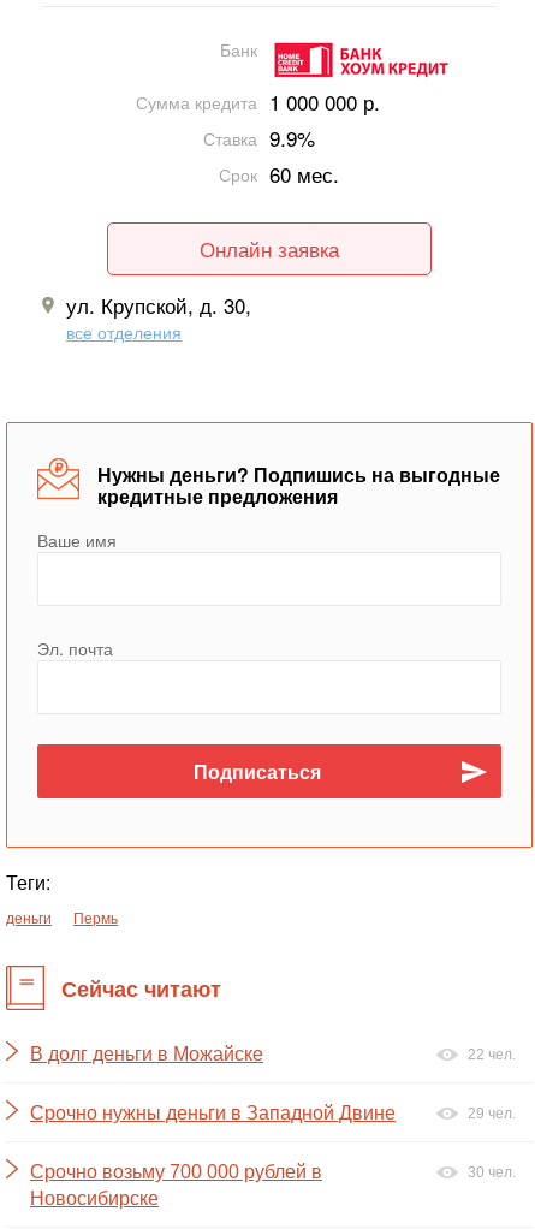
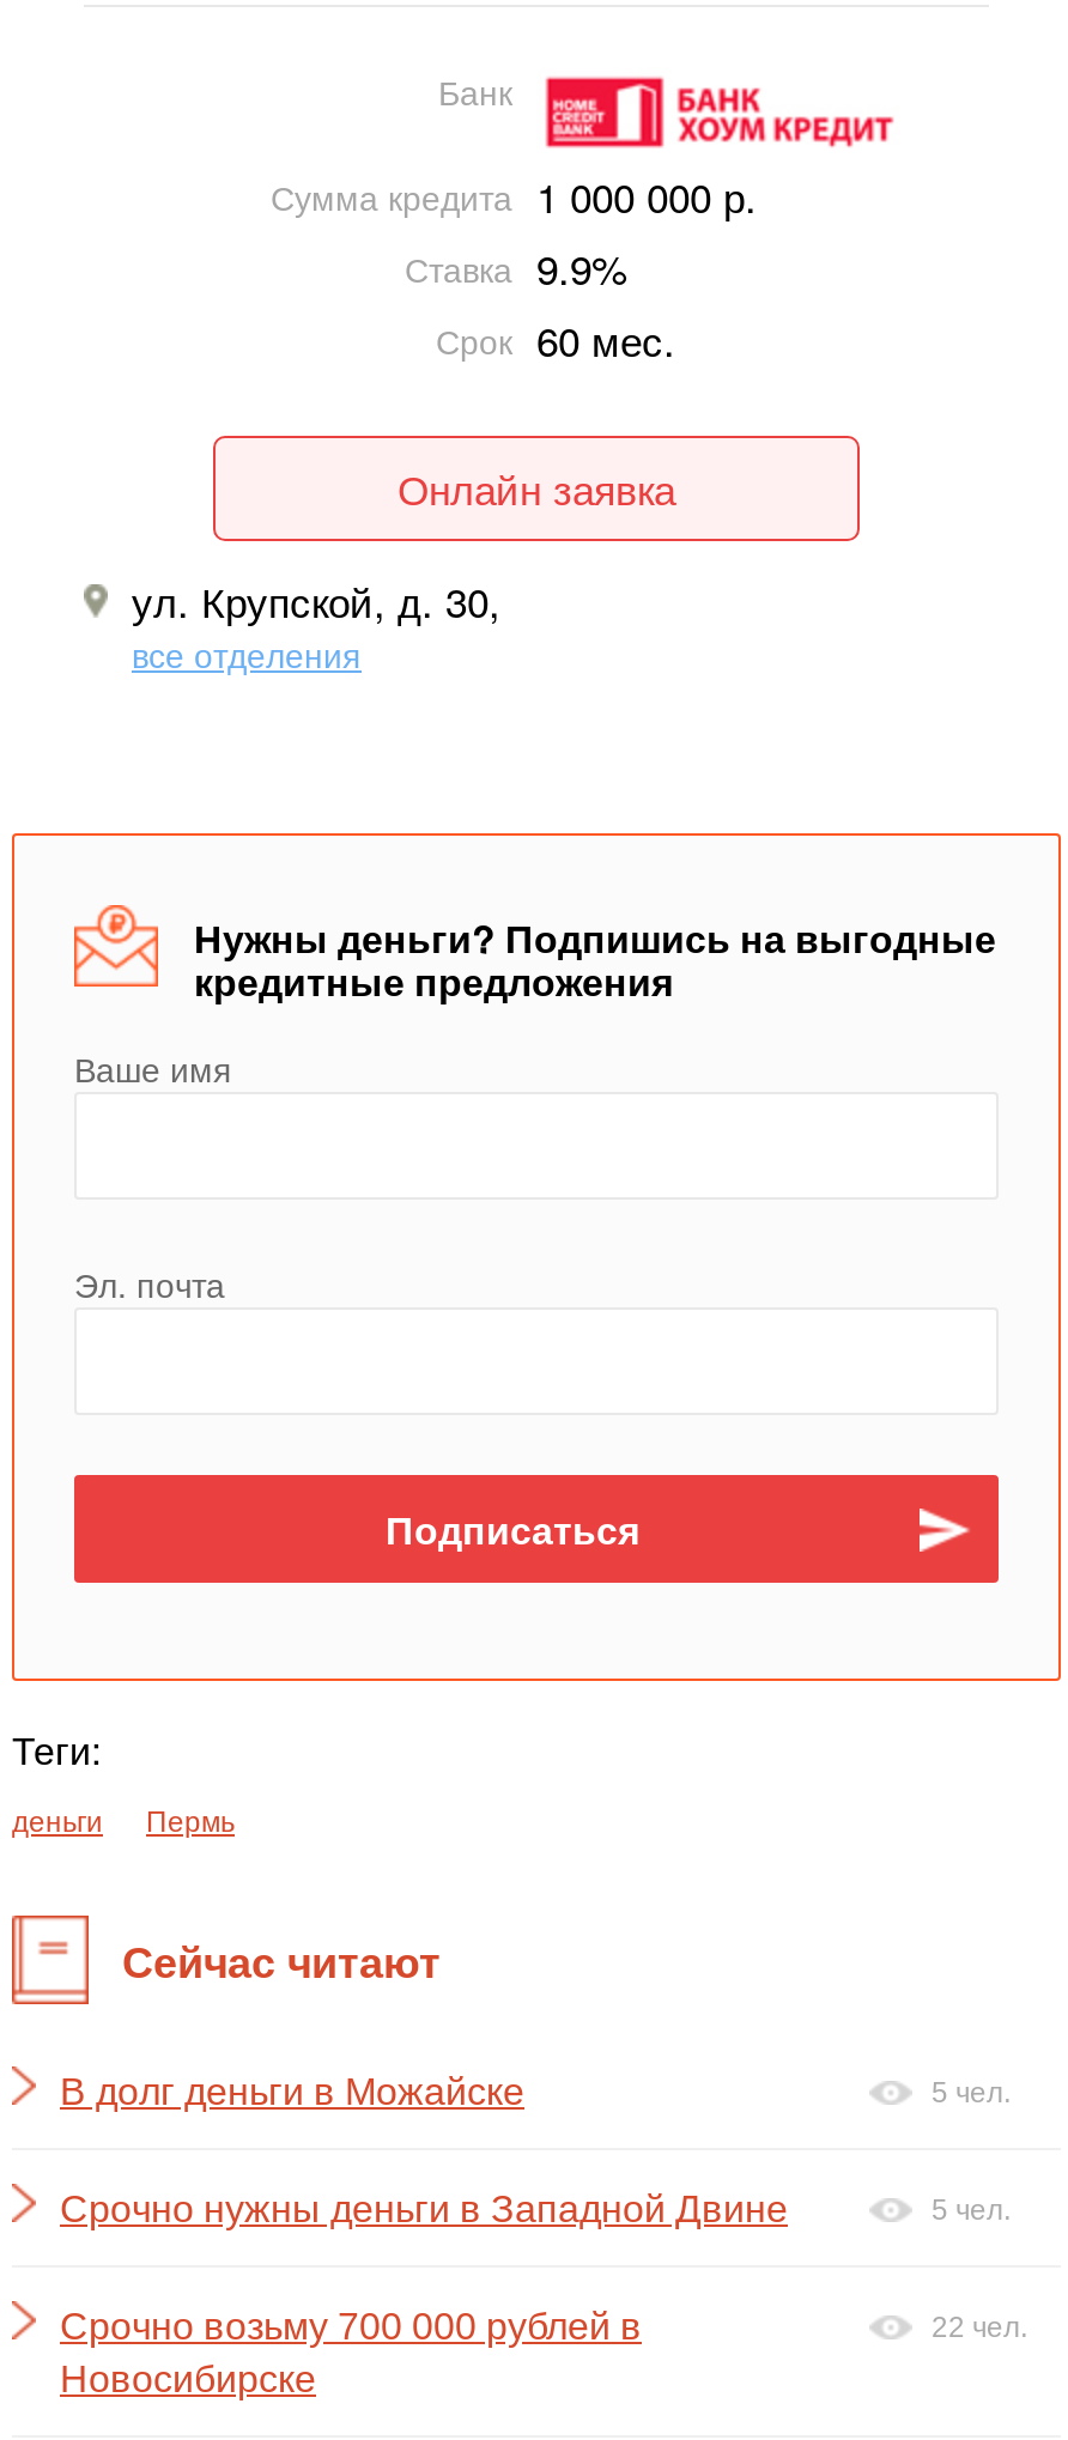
- 22 чел.
+ 5 чел.

- 29 чел.
+ 5 чел.

- 30 чел.
+ 22 чел.
